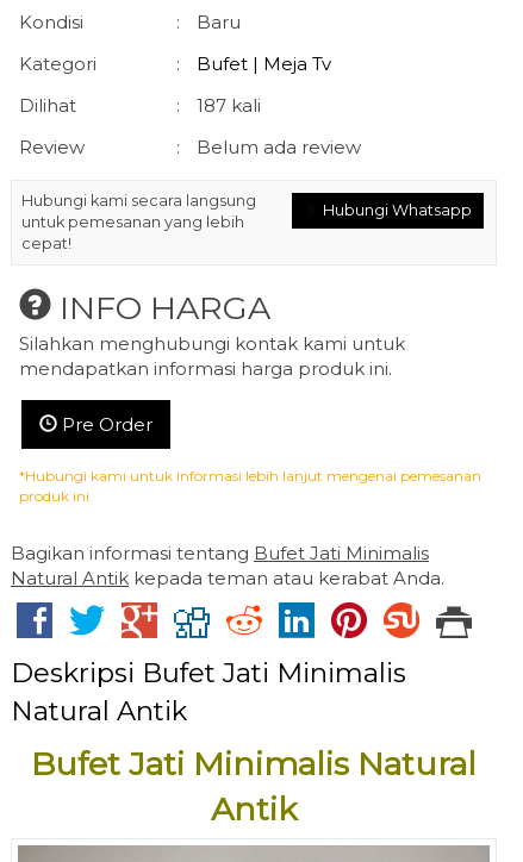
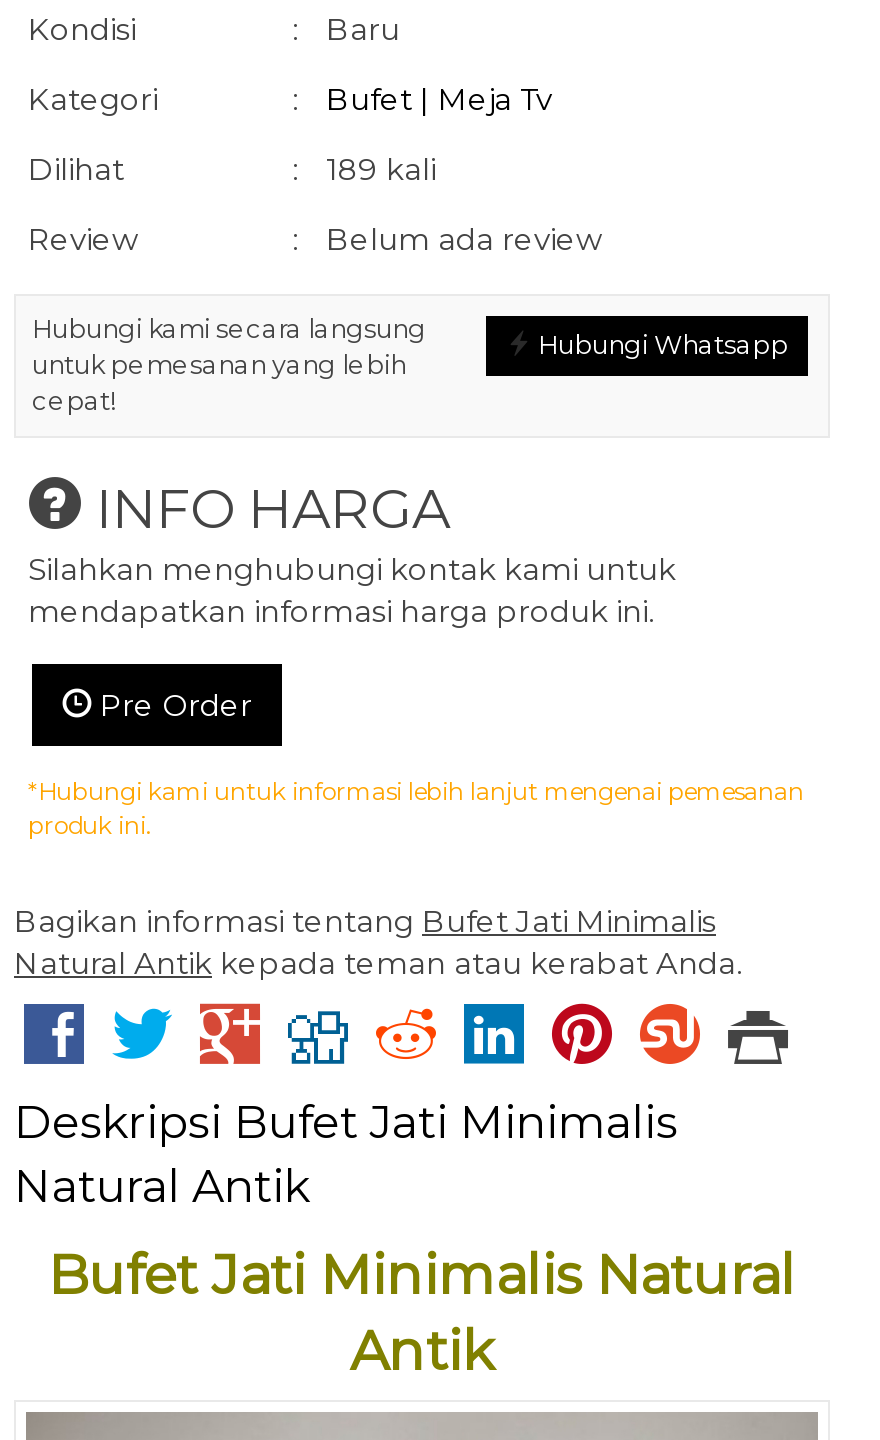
- 187 kali
+ 189 kali
